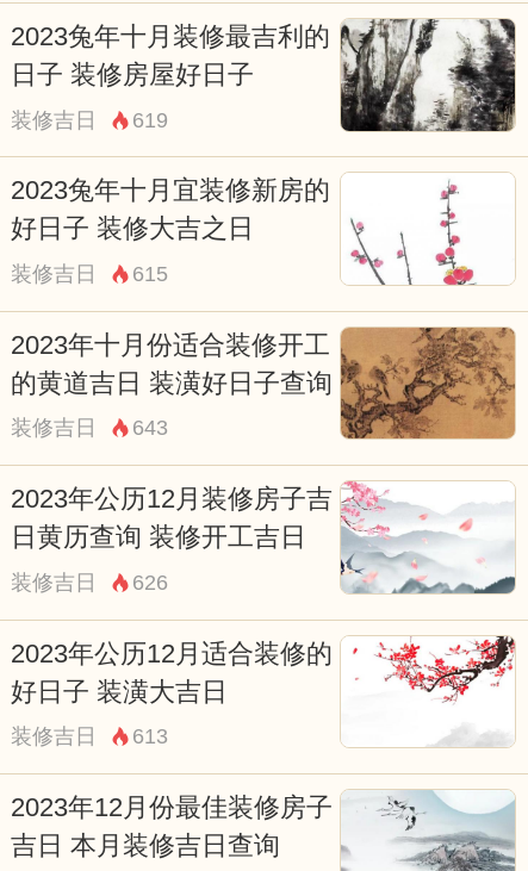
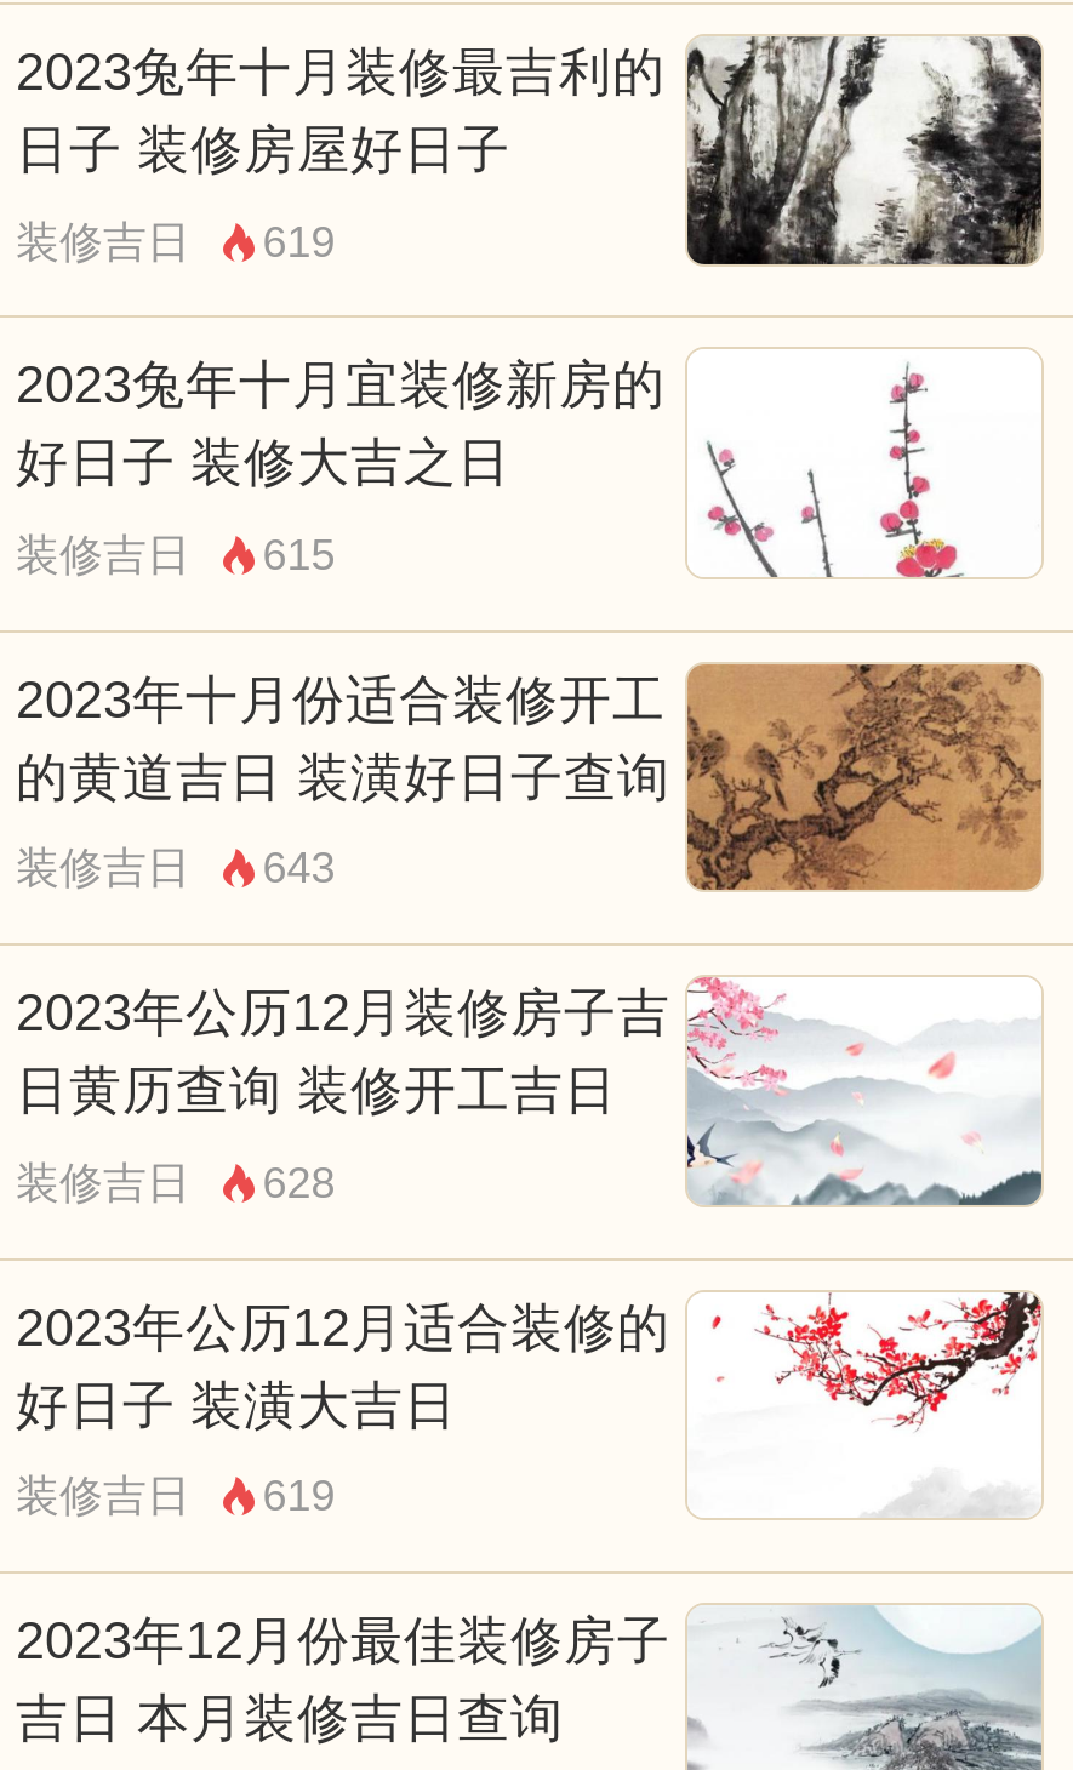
- 装修吉日 626
+ 装修吉日 628

- 装修吉日 613
+ 装修吉日 619
